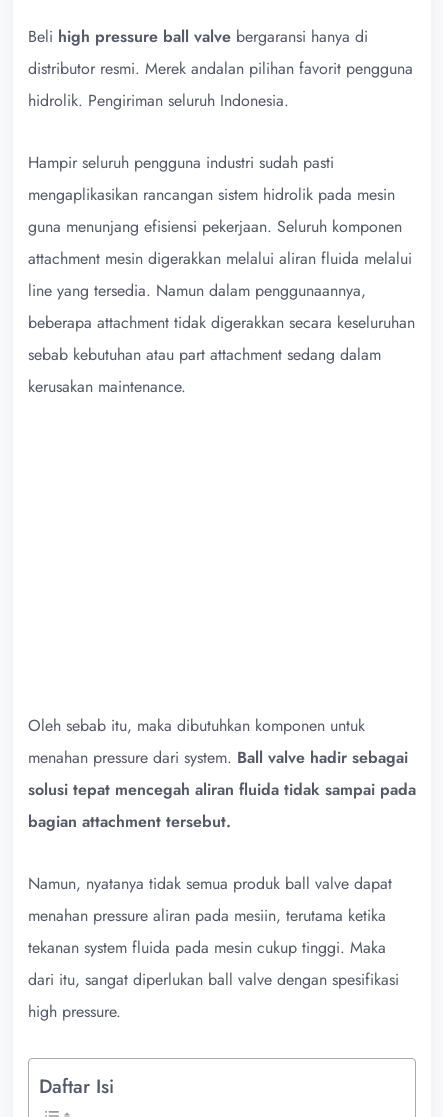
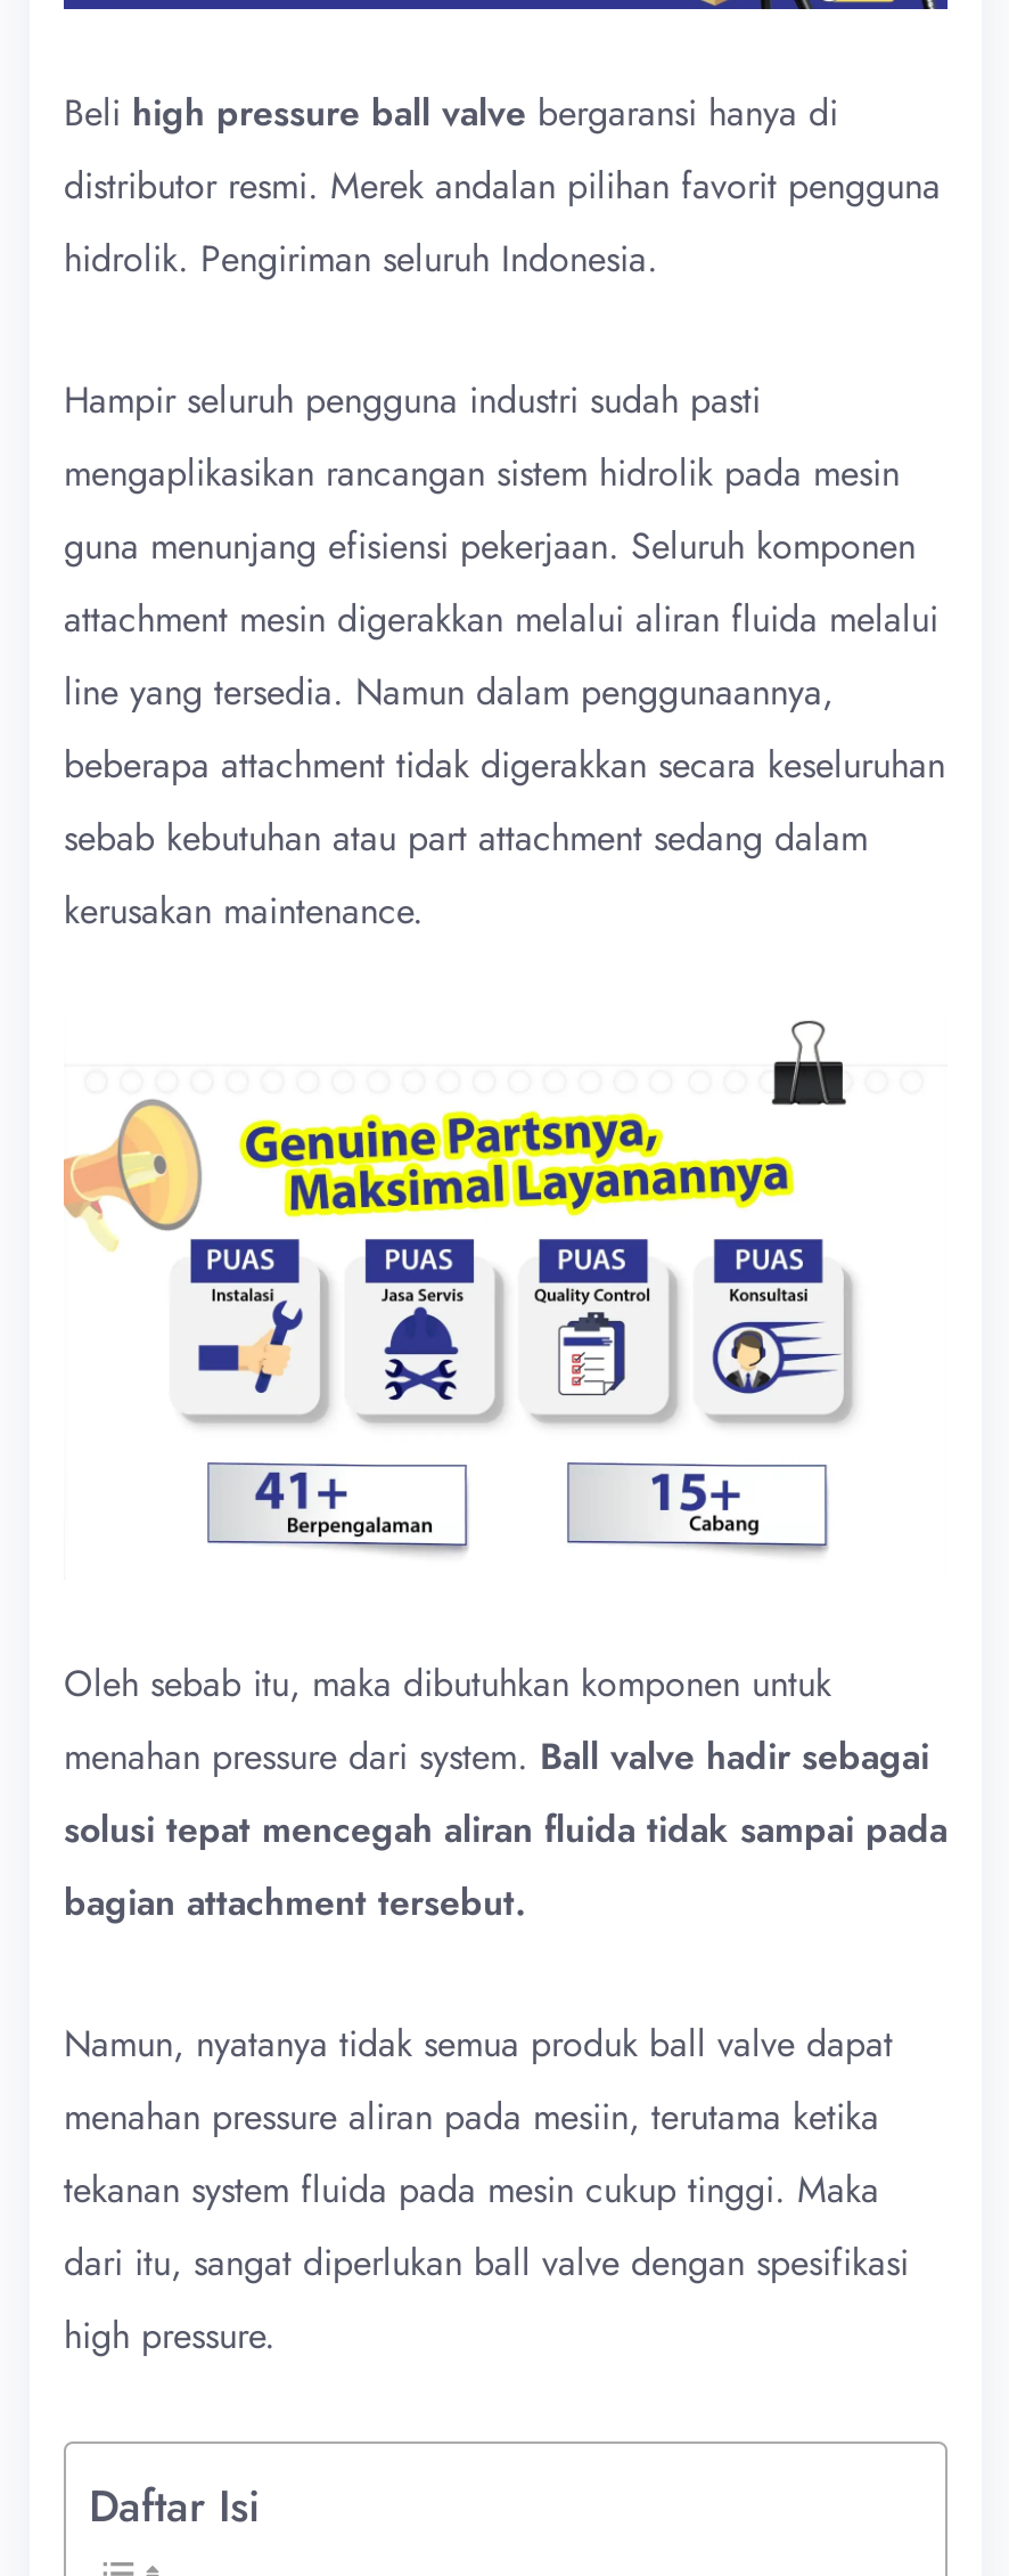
+ [image]

+ [image]

+ [image]
